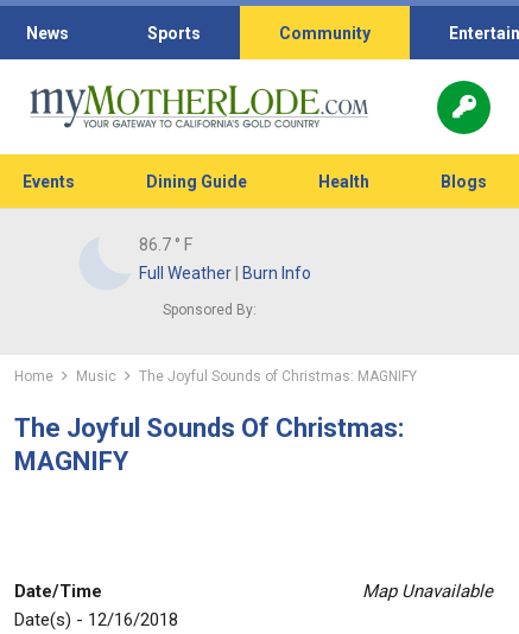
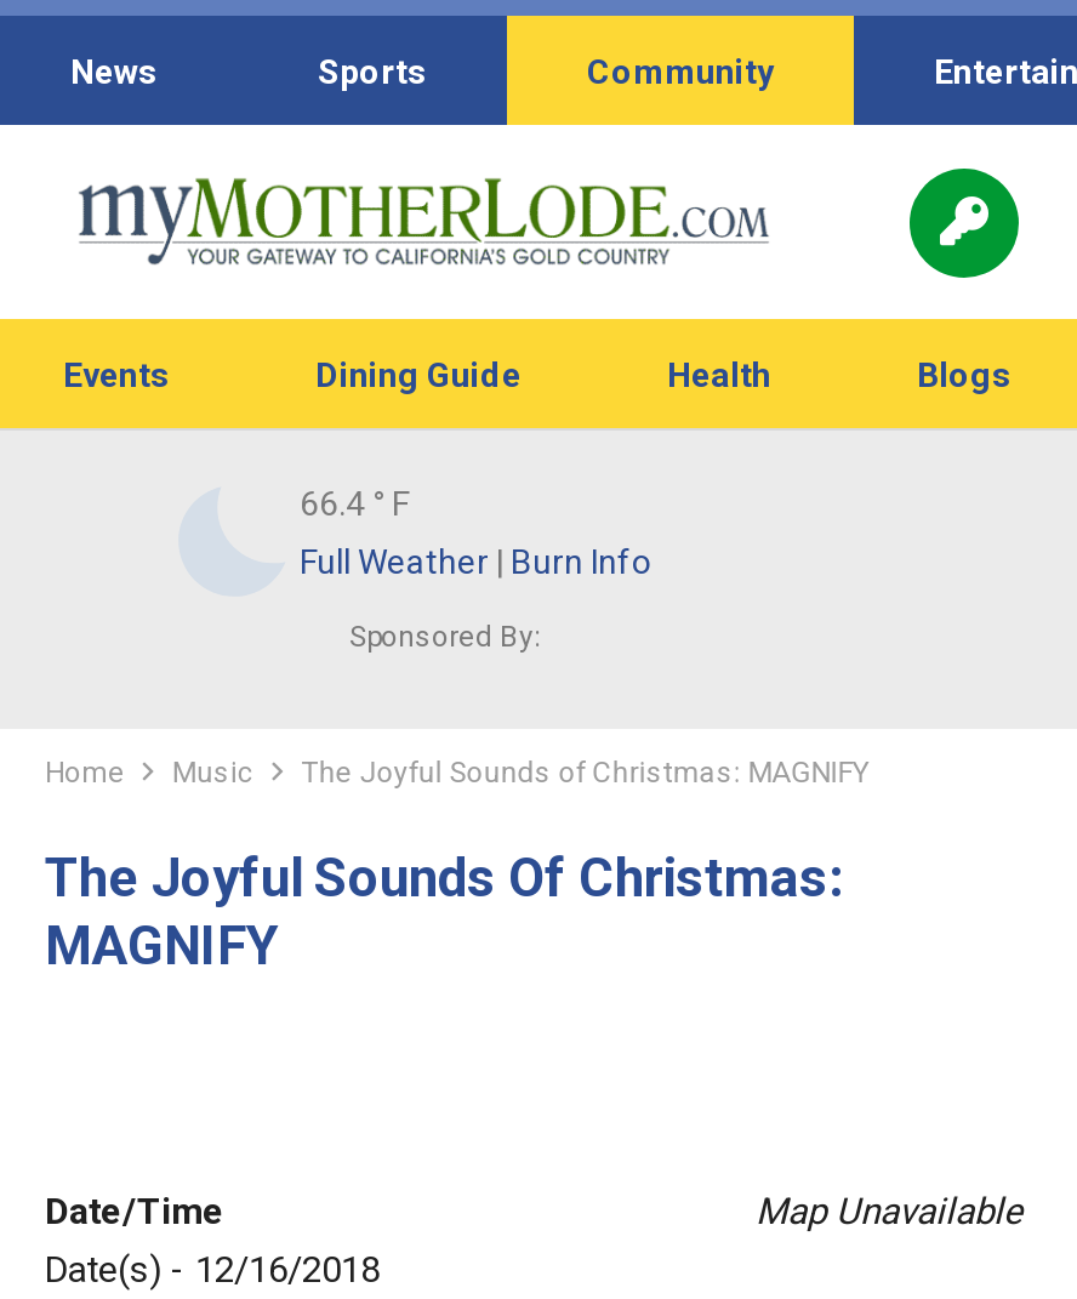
- 86.7 ° F
+ 66.4 ° F
